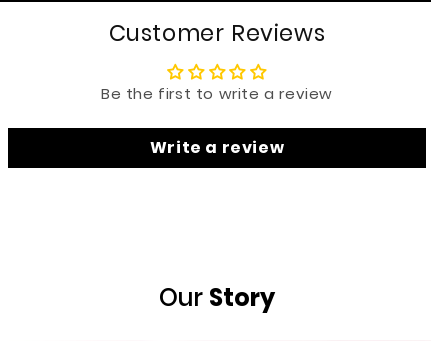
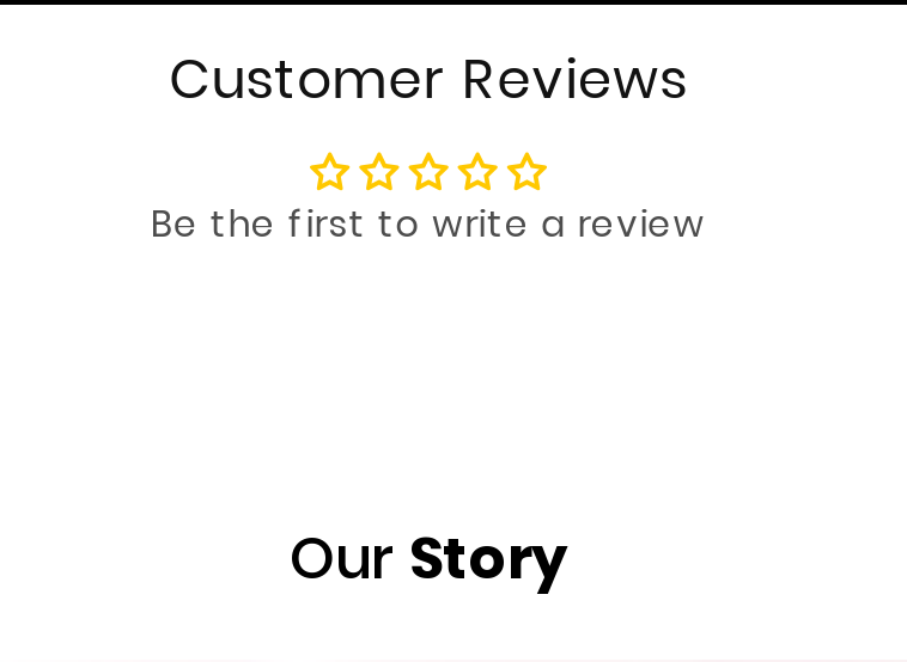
- Write a review
